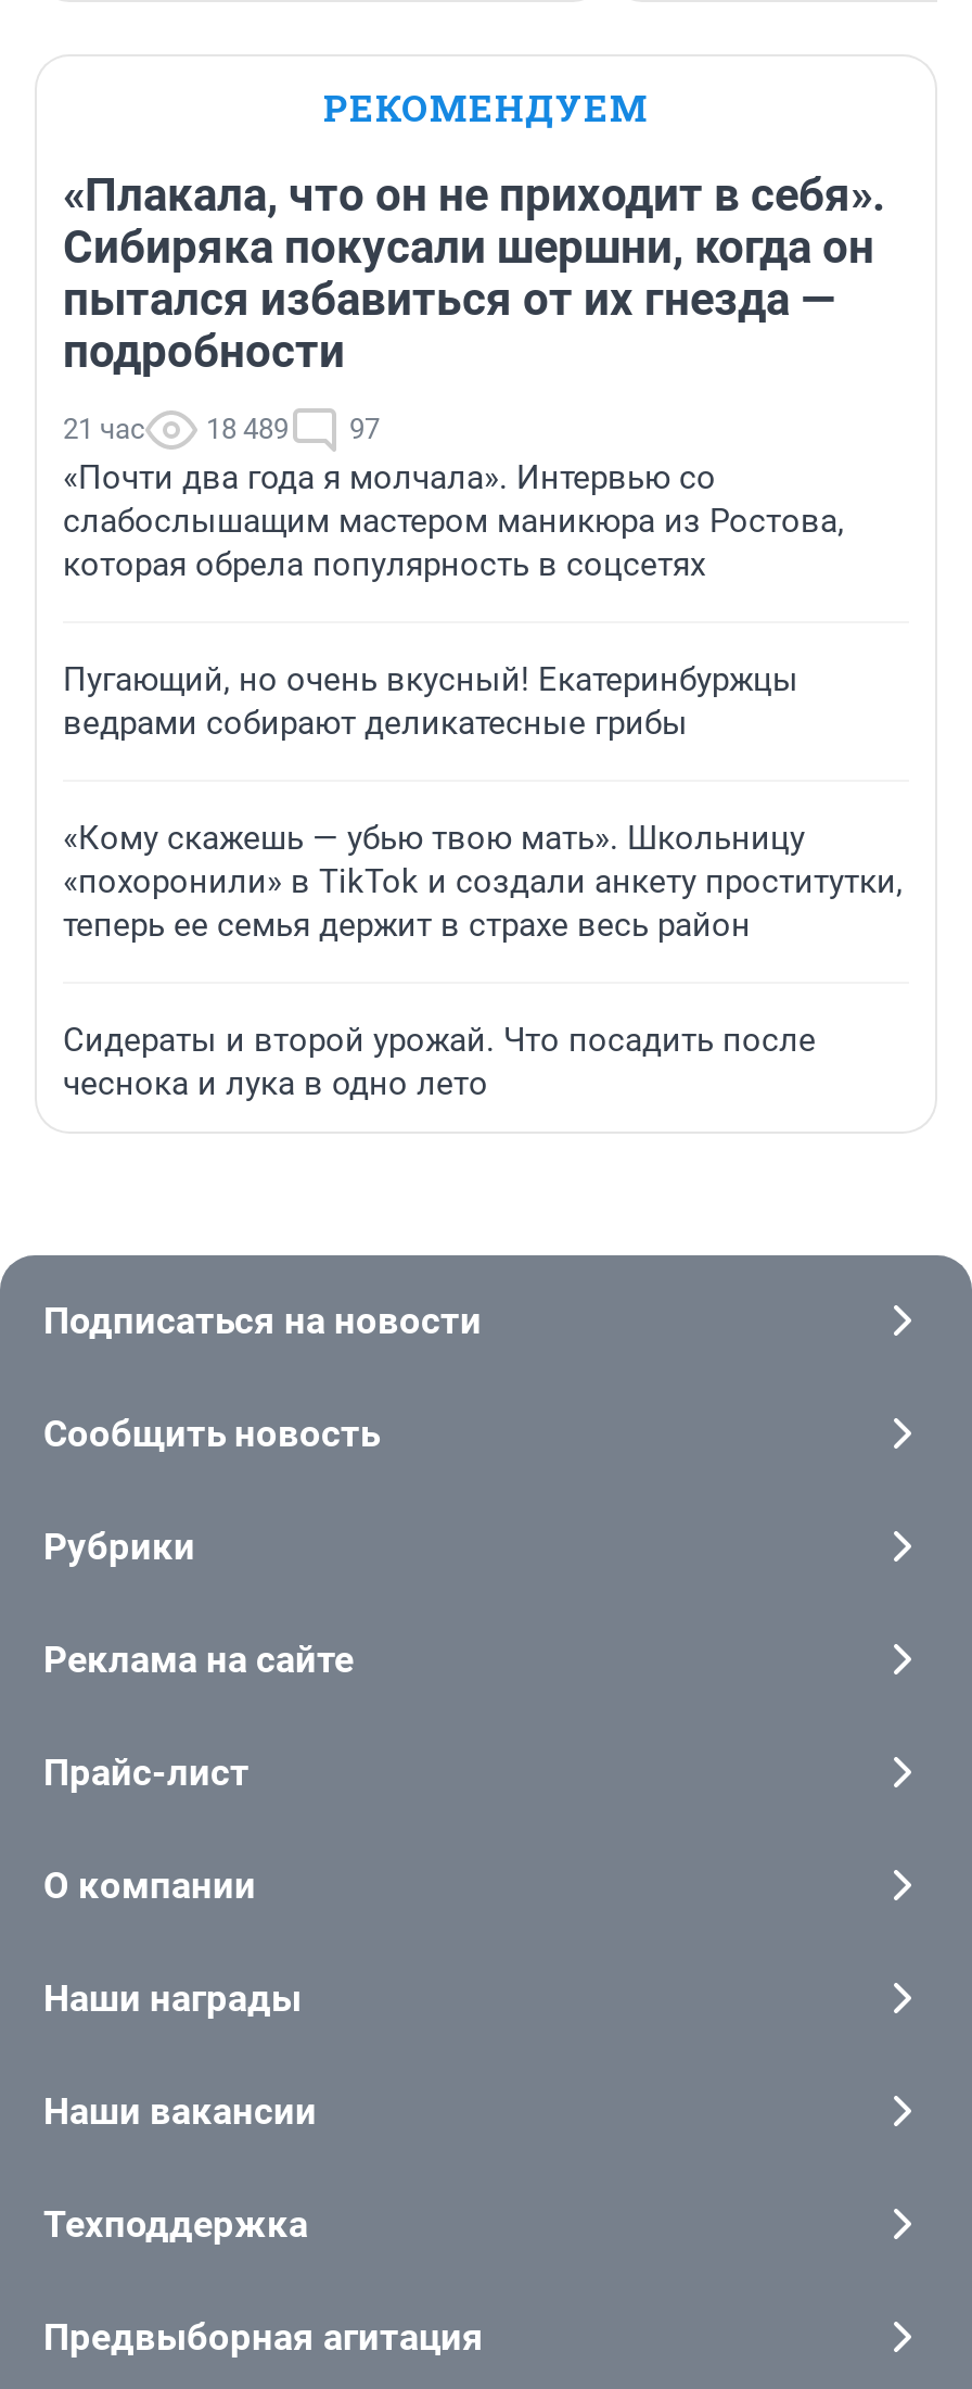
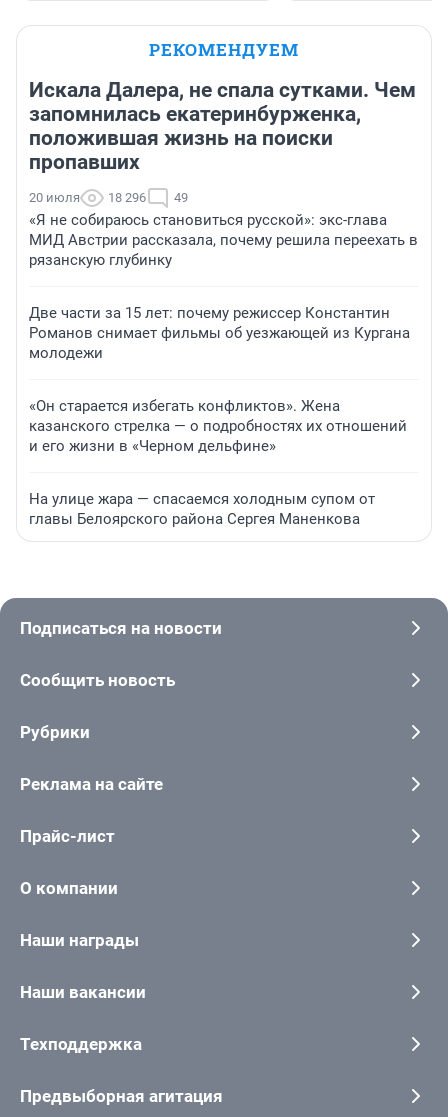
- «Плакала, что он не приходит в себя».
- Сибиряка покусали шершни, когда он
- пытался избавиться от их гнезда —
- подробности
+ Искала Далера, не спала сутками. Чем
+ запомнилась екатеринбурженка,
+ положившая жизнь на поиски
+ пропавших

- 21 час
- 18 489
- 97
- «Почти два года я молчала». Интервью со
- слабослышащим мастером маникюра из Ростова,
- которая обрела популярность в соцсетях
+ 20 июля
+ 18 296
+ 49
+ «Я не собираюсь становиться русской»: экс-глава
+ МИД Австрии рассказала, почему решила переехать в
+ рязанскую глубинку

- Пугающий, но очень вкусный! Екатеринбуржцы
- ведрами собирают деликатесные грибы
+ Две части за 15 лет: почему режиссер Константин
+ Романов снимает фильмы об уезжающей из Кургана
+ молодежи

- «Кому скажешь — убью твою мать». Школьницу
- «похоронили» в TikTok и создали анкету проститутки,
- теперь ее семья держит в страхе весь район
+ «Он старается избегать конфликтов». Жена
+ казанского стрелка — о подробностях их отношений
+ и его жизни в «Черном дельфине»

- Сидераты и второй урожай. Что посадить после
- чеснока и лука в одно лето
+ На улице жара — спасаемся холодным супом от
+ главы Белоярского района Сергея Маненкова
